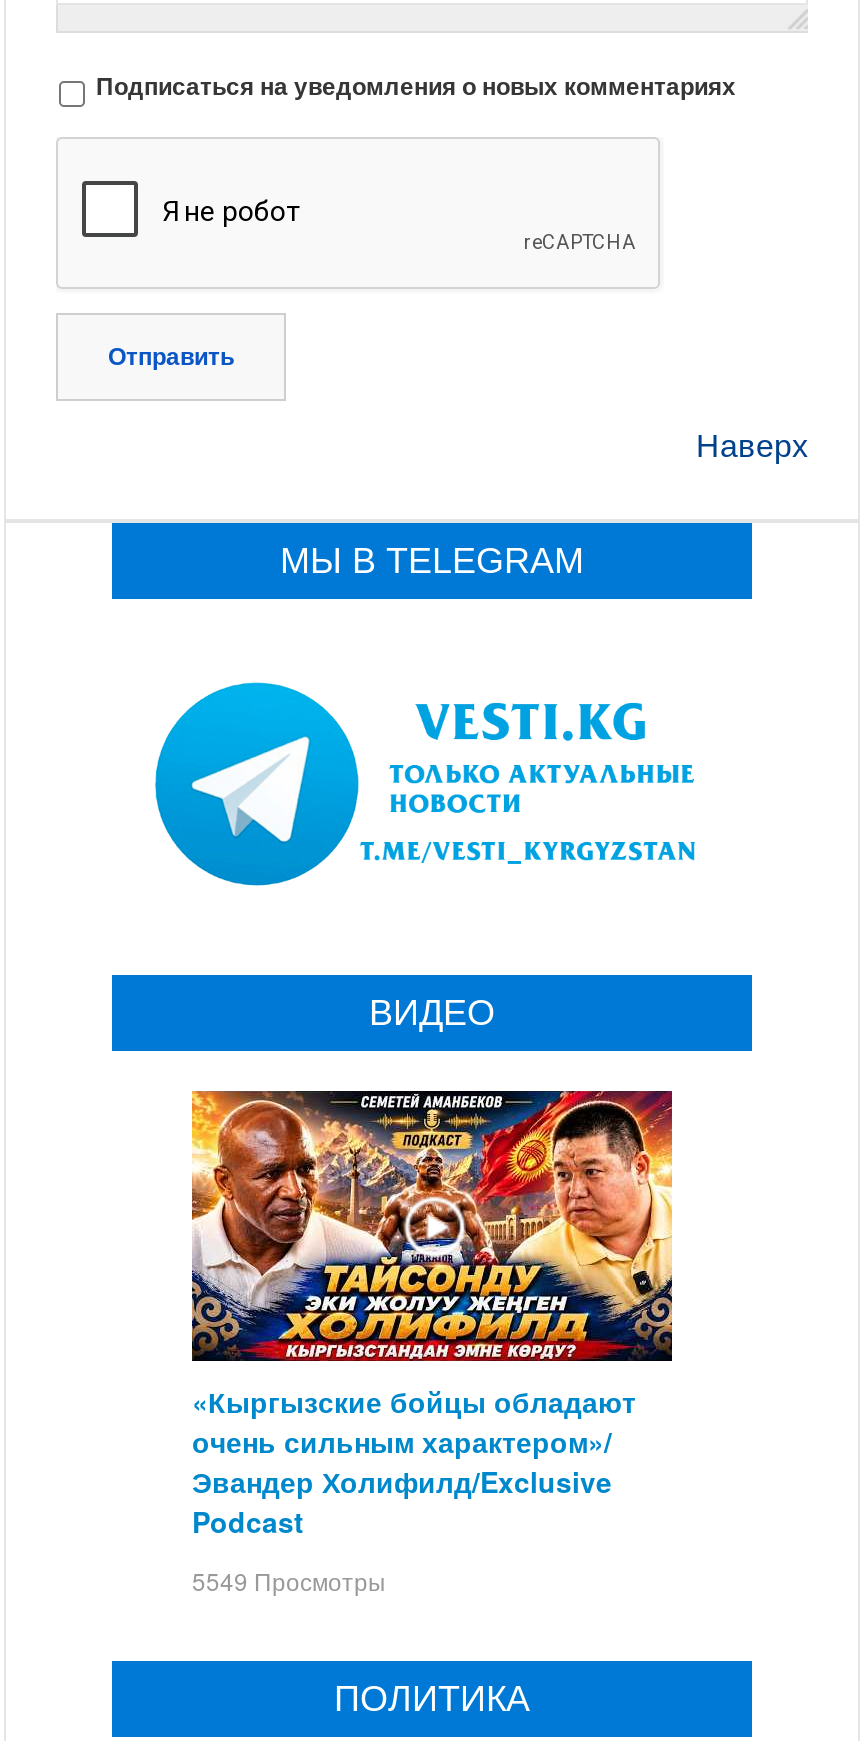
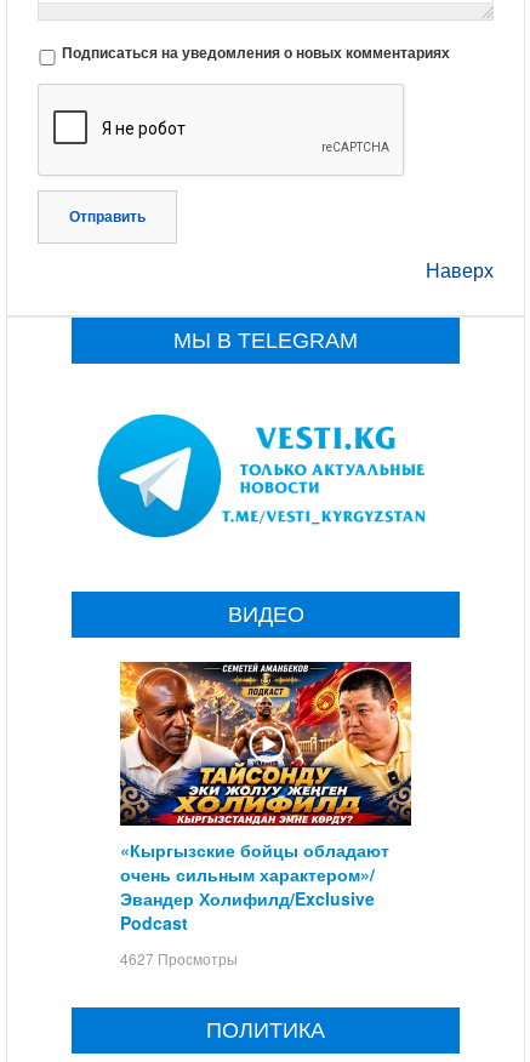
- 5549 Просмотры
+ 4627 Просмотры
